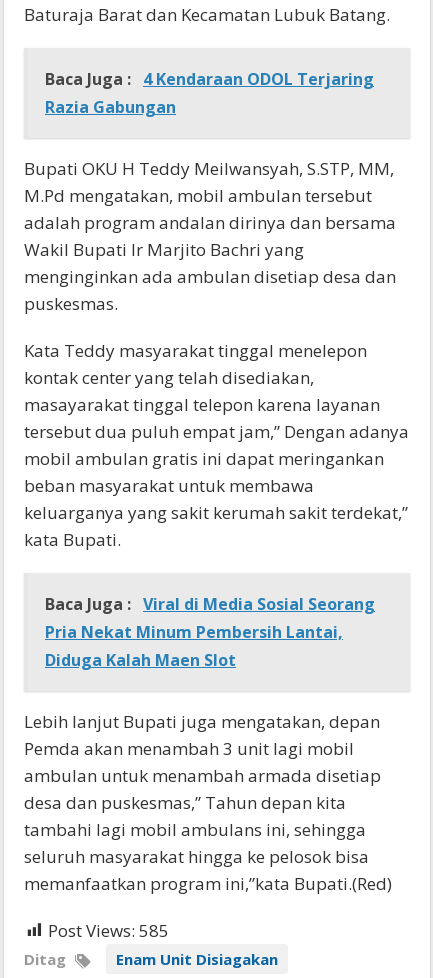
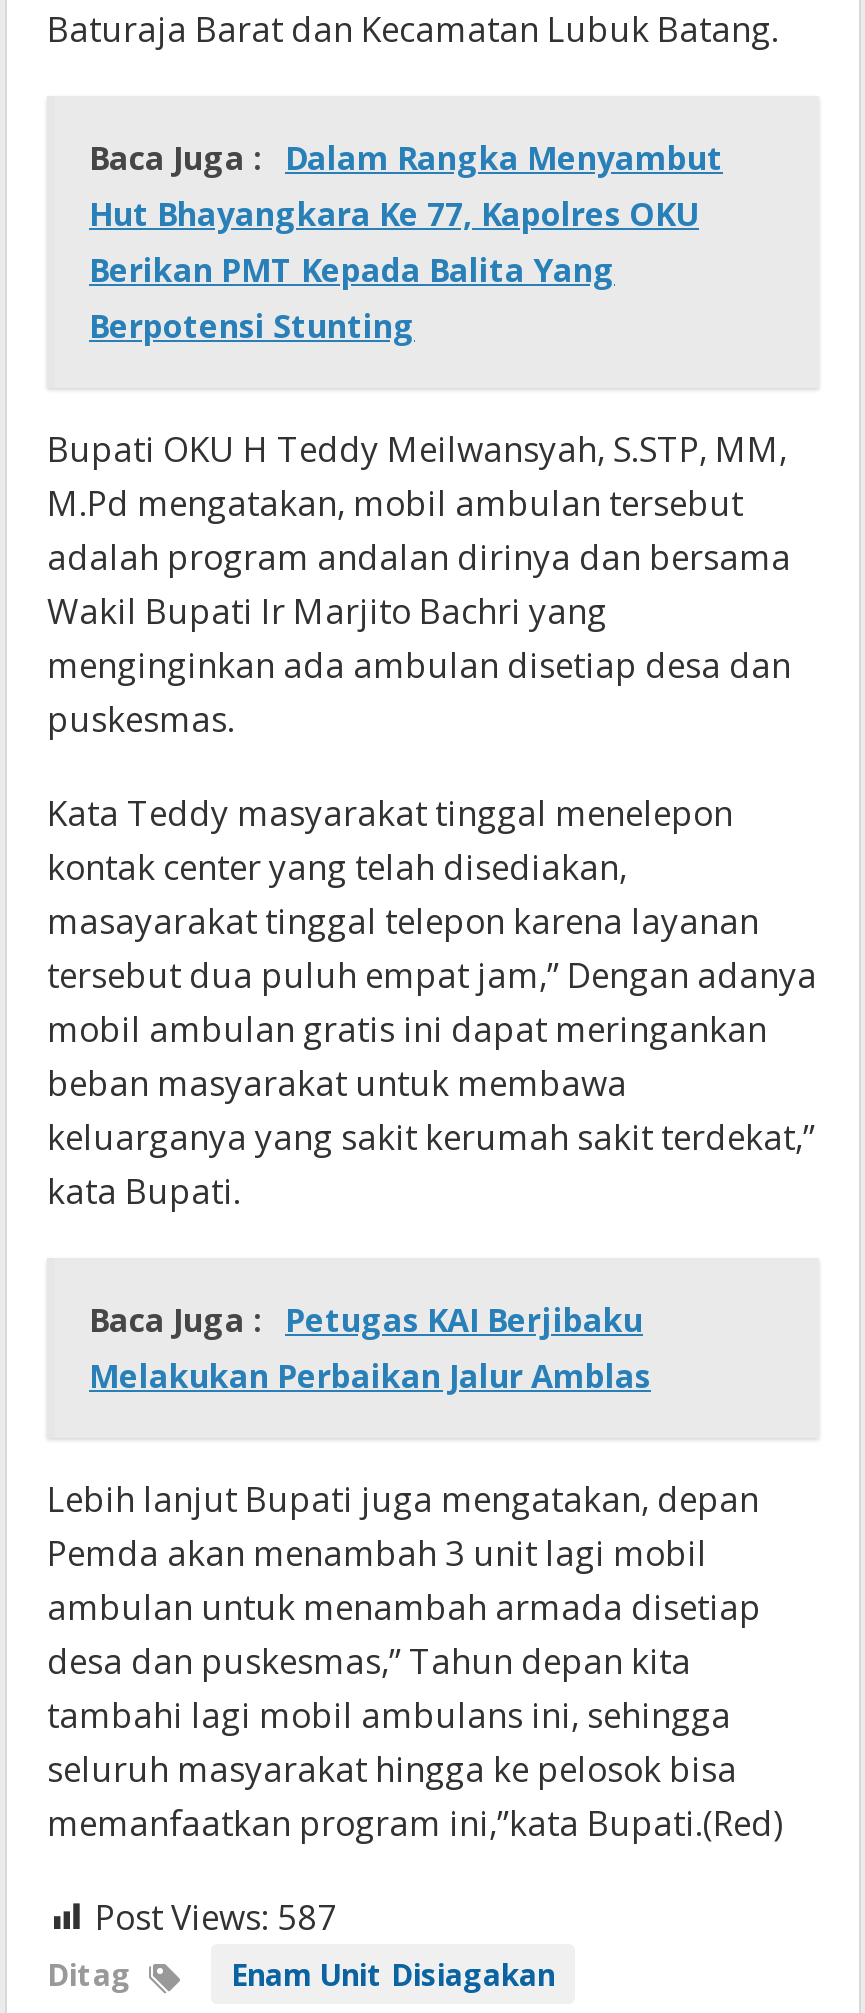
- Baca Juga : 4 Kendaraan ODOL Terjaring
- Razia Gabungan
+ Baca Juga : Dalam Rangka Menyambut
+ Hut Bhayangkara Ke 77, Kapolres OKU
+ Berikan PMT Kepada Balita Yang
+ Berpotensi Stunting

moved down: Bupati OKU H Teddy Meilwansyah, S.STP, MM, | M.Pd mengatakan, mobil ambulan tersebut | adalah program andalan dirinya dan bersama | ... | keluarganya yang sakit kerumah sakit terdekat,” | kata Bupati.

- Baca Juga : Viral di Media Sosial Seorang
- Pria Nekat Minum Pembersih Lantai,
- Diduga Kalah Maen Slot
+ Baca Juga : Petugas KAI Berjibaku
+ Melakukan Perbaikan Jalur Amblas

- Post Views: 585
+ Post Views: 587
